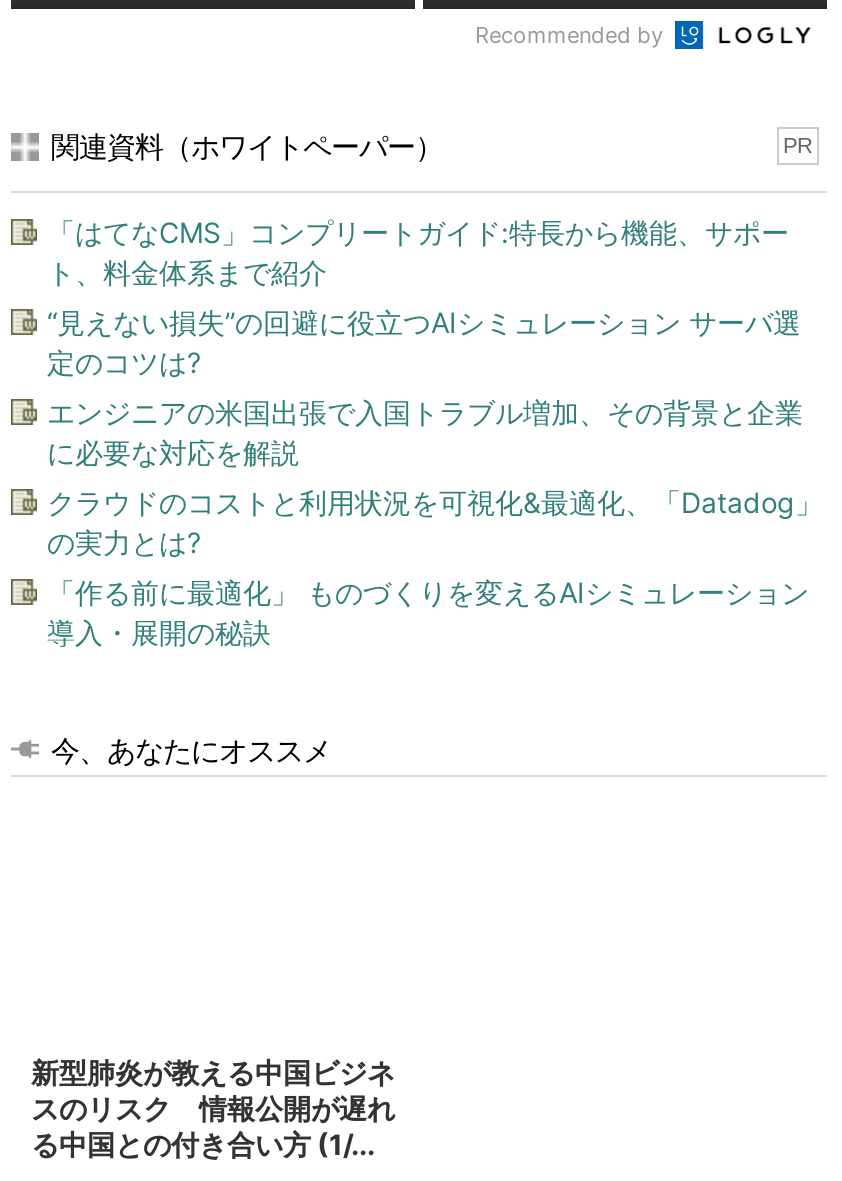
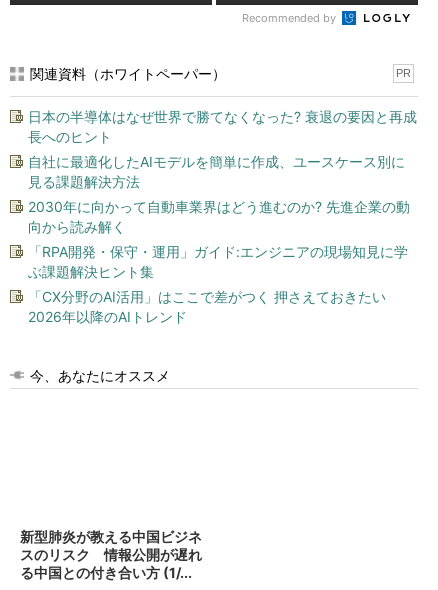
- 「はてなCMS」コンプリートガイド:特長から機能、サポー
- ト、料金体系まで紹介
+ 日本の半導体はなぜ世界で勝てなくなった? 衰退の要因と再成
+ 長へのヒント

- “見えない損失”の回避に役立つAIシミュレーション サーバ選
- 定のコツは?
+ 自社に最適化したAIモデルを簡単に作成、ユースケース別に
+ 見る課題解決方法

- エンジニアの米国出張で入国トラブル増加、その背景と企業
- に必要な対応を解説
+ 2030年に向かって自動車業界はどう進むのか? 先進企業の動
+ 向から読み解く

- クラウドのコストと利用状況を可視化&最適化、「Datadog」
- の実力とは?
+ 「RPA開発・保守・運用」ガイド:エンジニアの現場知見に学
+ ぶ課題解決ヒント集

- 「作る前に最適化」 ものづくりを変えるAIシミュレーション
- 導入・展開の秘訣
+ 「CX分野のAI活用」はここで差がつく 押さえておきたい
+ 2026年以降のAIトレンド
